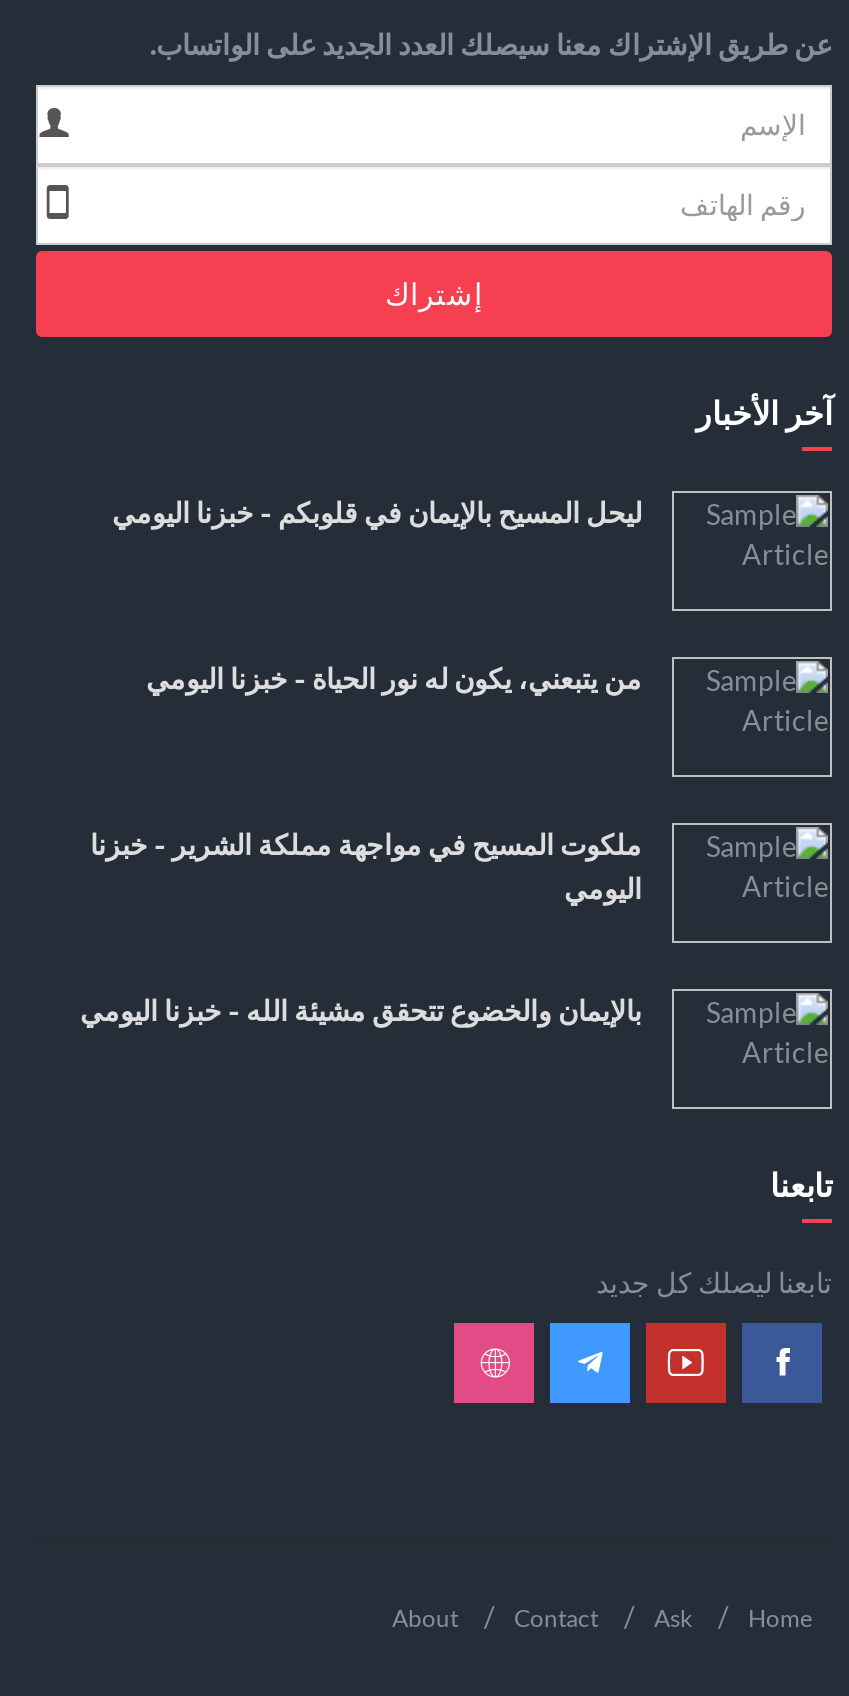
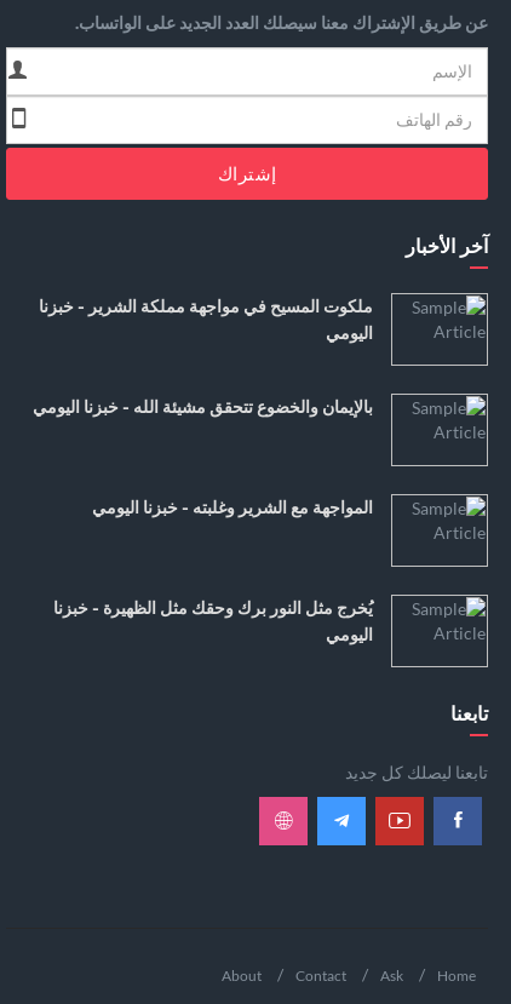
- ليحل المسيح بالإيمان في قلوبكم - خبزنا اليومي

- من يتبعني، يكون له نور الحياة - خبزنا اليومي

moved up: ملكوت المسيح في مواجهة مملكة الشرير - خبزنا | اليومي | بالإيمان والخضوع تتحقق مشيئة الله - خبزنا اليومي

moved up: [image]

+ يُخرج مثل النور برك وحقك مثل الظهيرة - خبزنا
+ اليومي

+ المواجهة مع الشرير وغلبته - خبزنا اليومي
